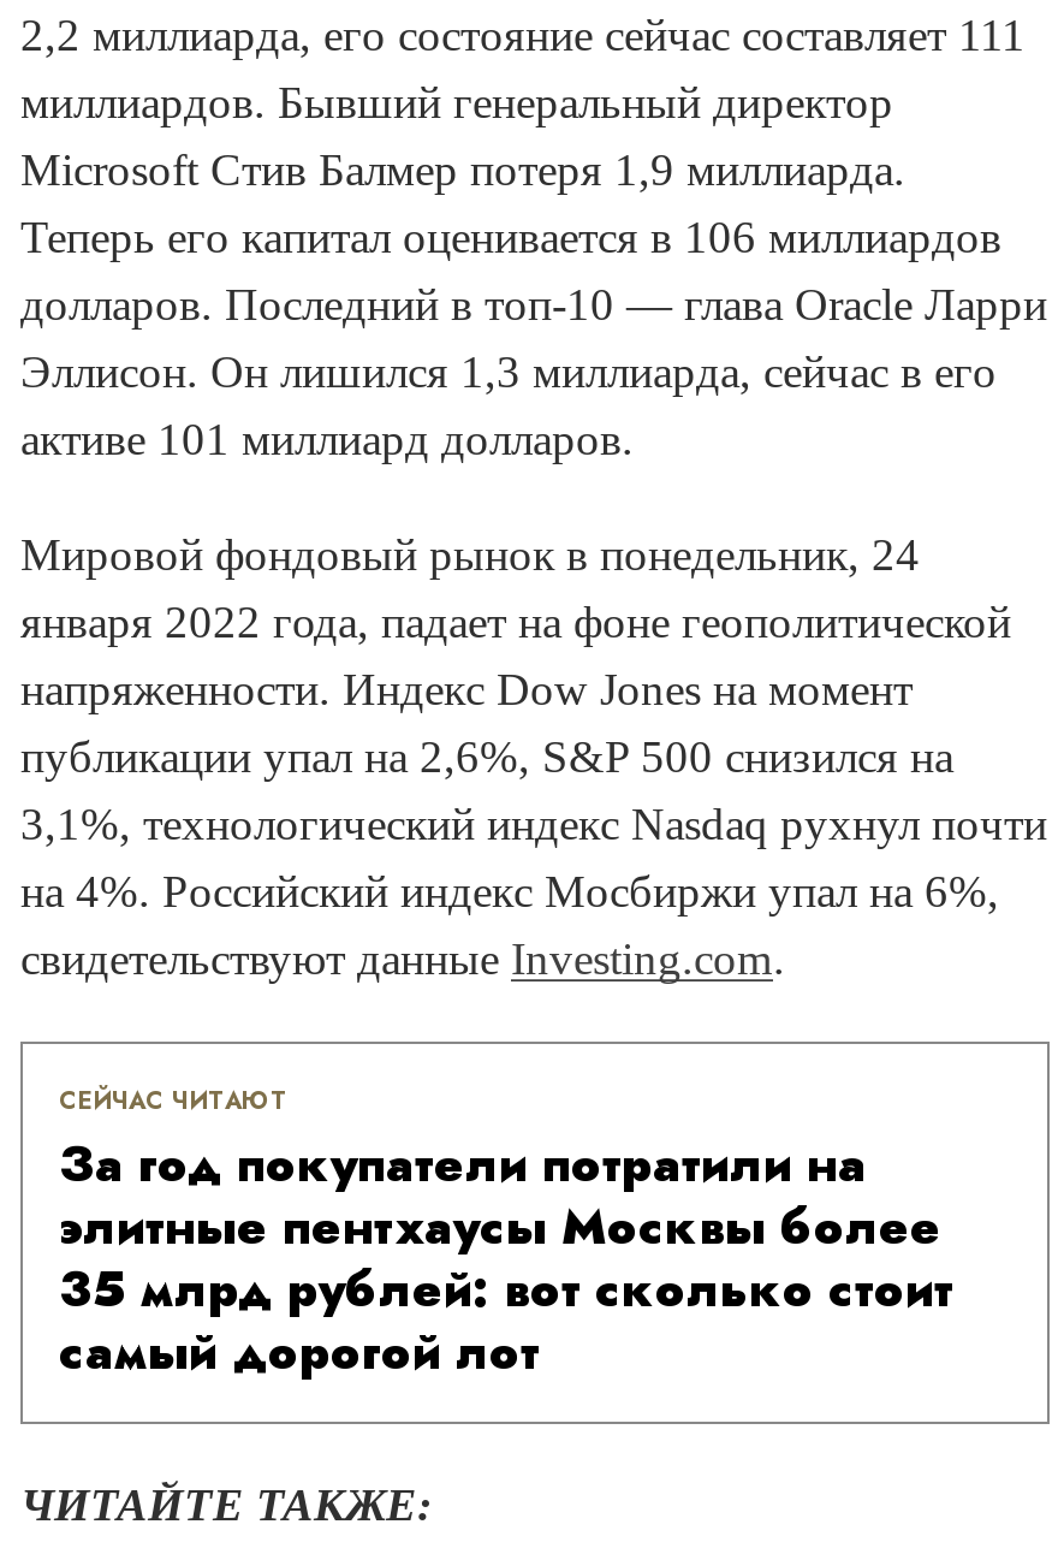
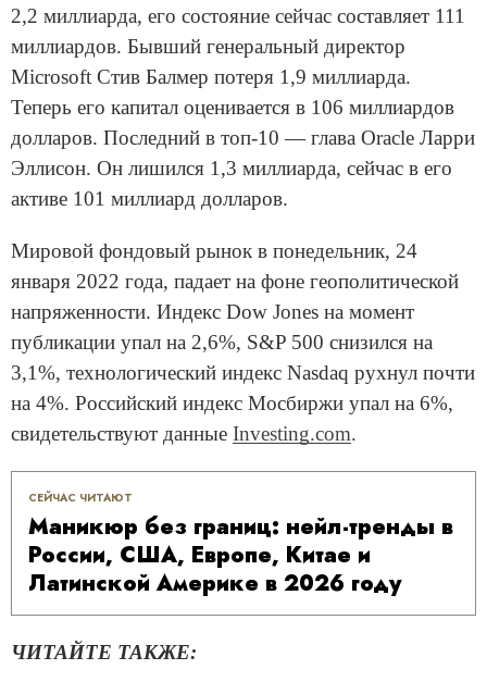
- За год покупатели потратили на
- элитные пентхаусы Москвы более
- 35 млрд рублей: вот сколько стоит
- самый дорогой лот
+ Маникюр без границ: нейл-тренды в
+ России, США, Европе, Китае и
+ Латинской Америке в 2026 году
